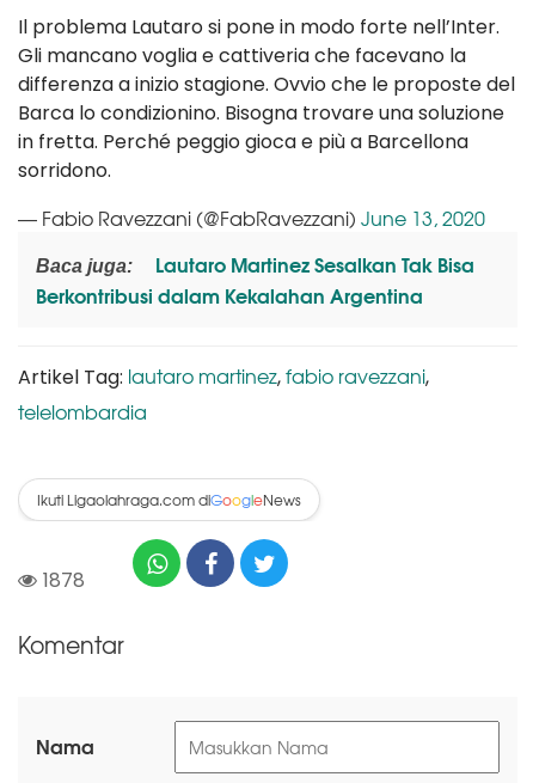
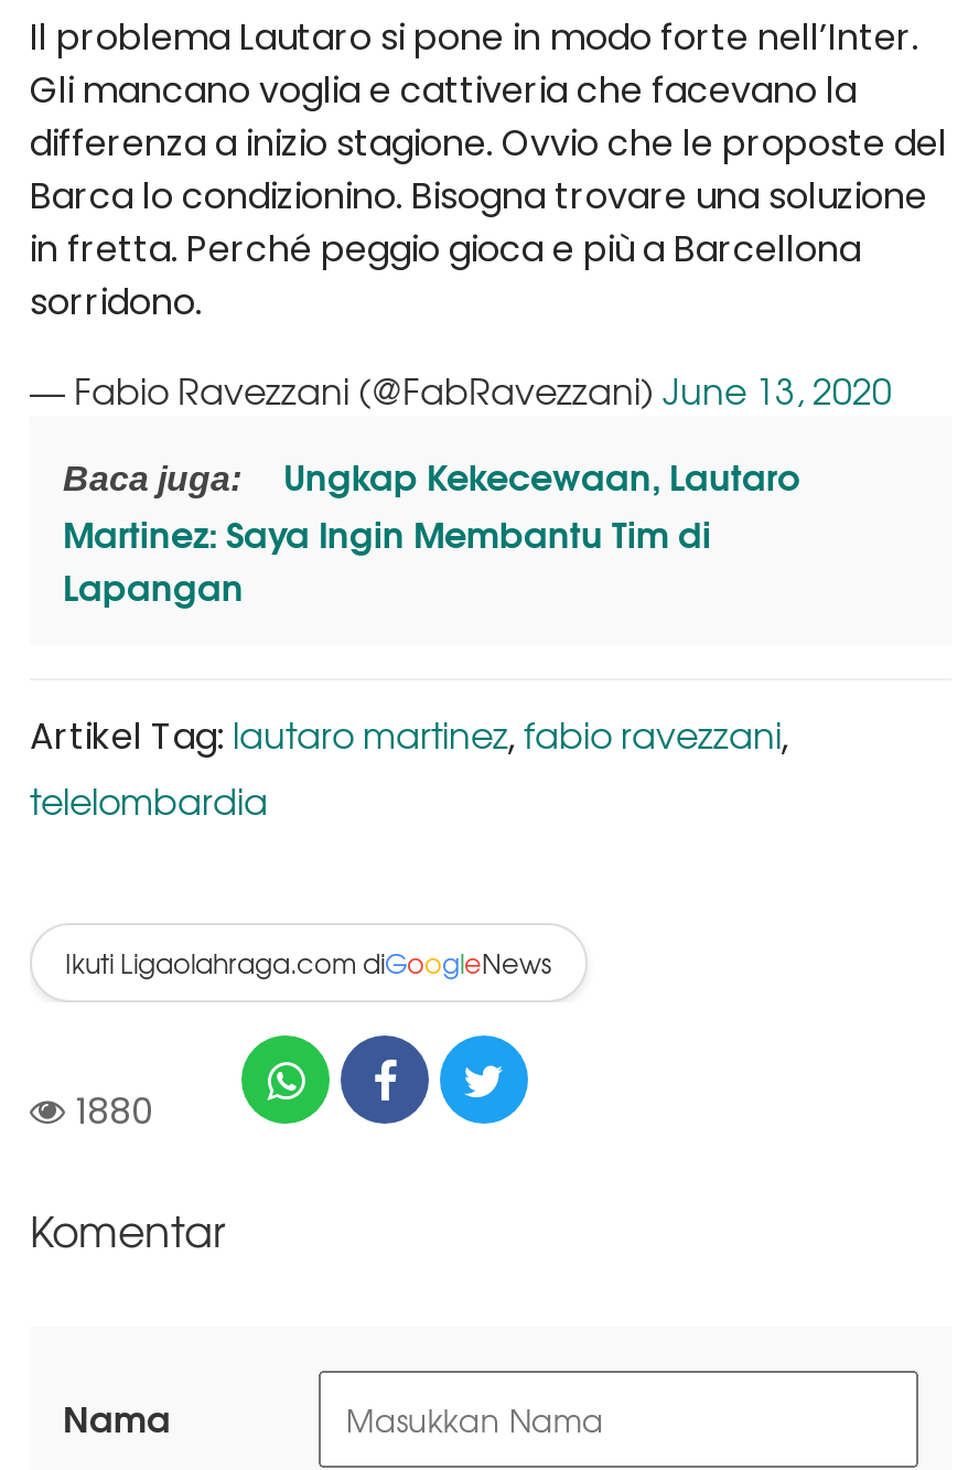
- Lautaro Martinez Sesalkan Tak Bisa
- Berkontribusi dalam Kekalahan Argentina
+ Ungkap Kekecewaan, Lautaro
+ Martinez: Saya Ingin Membantu Tim di
+ Lapangan

- 1878
+ 1880
